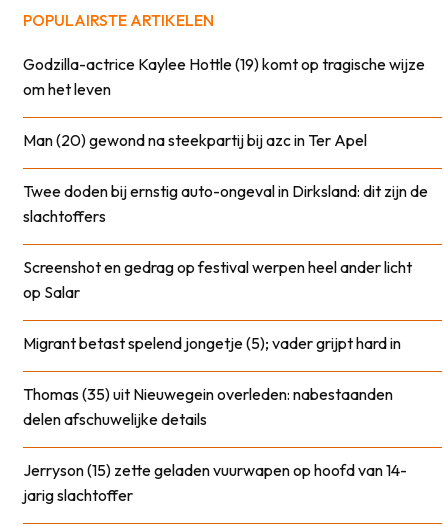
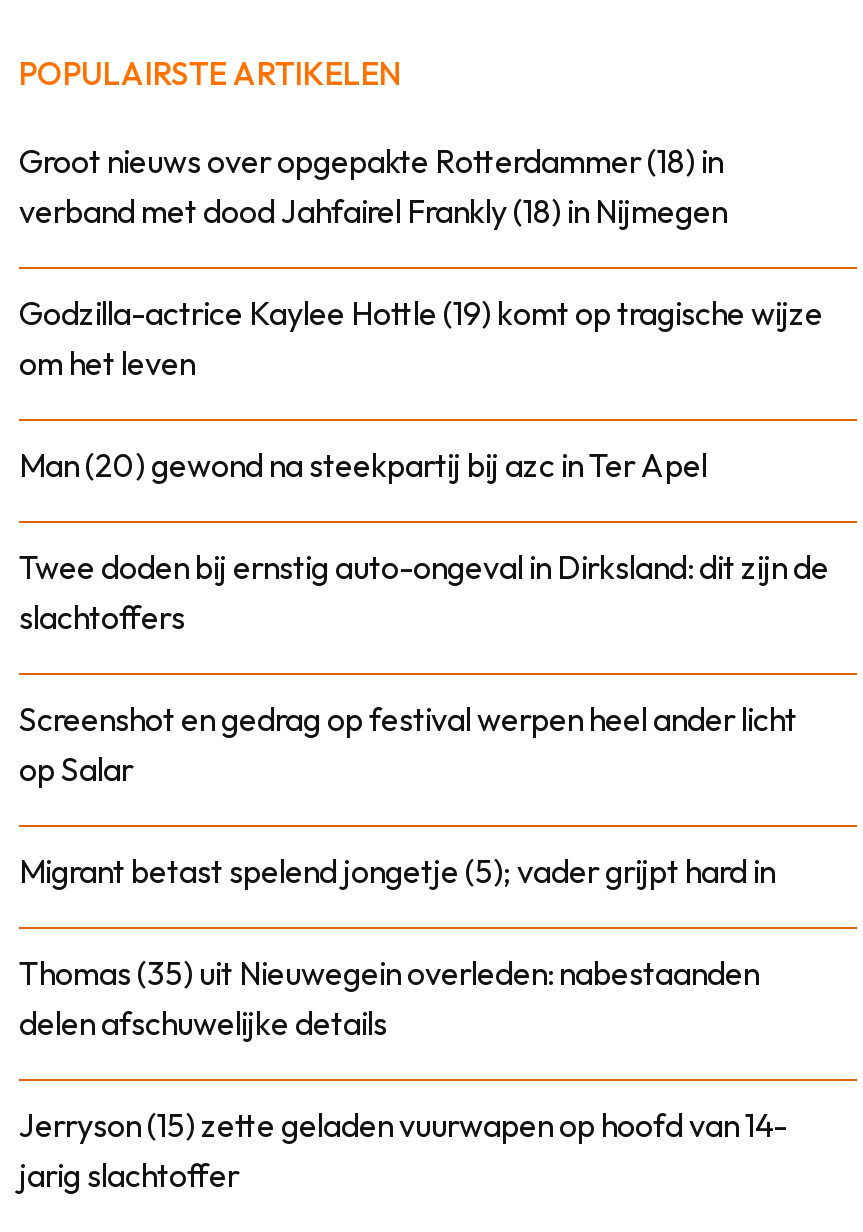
+ Groot nieuws over opgepakte Rotterdammer (18) in
+ verband met dood Jahfairel Frankly (18) in Nijmegen
